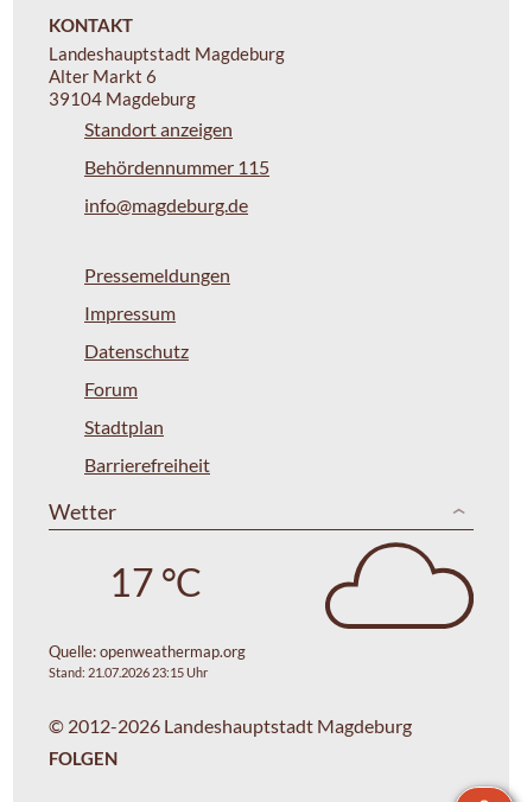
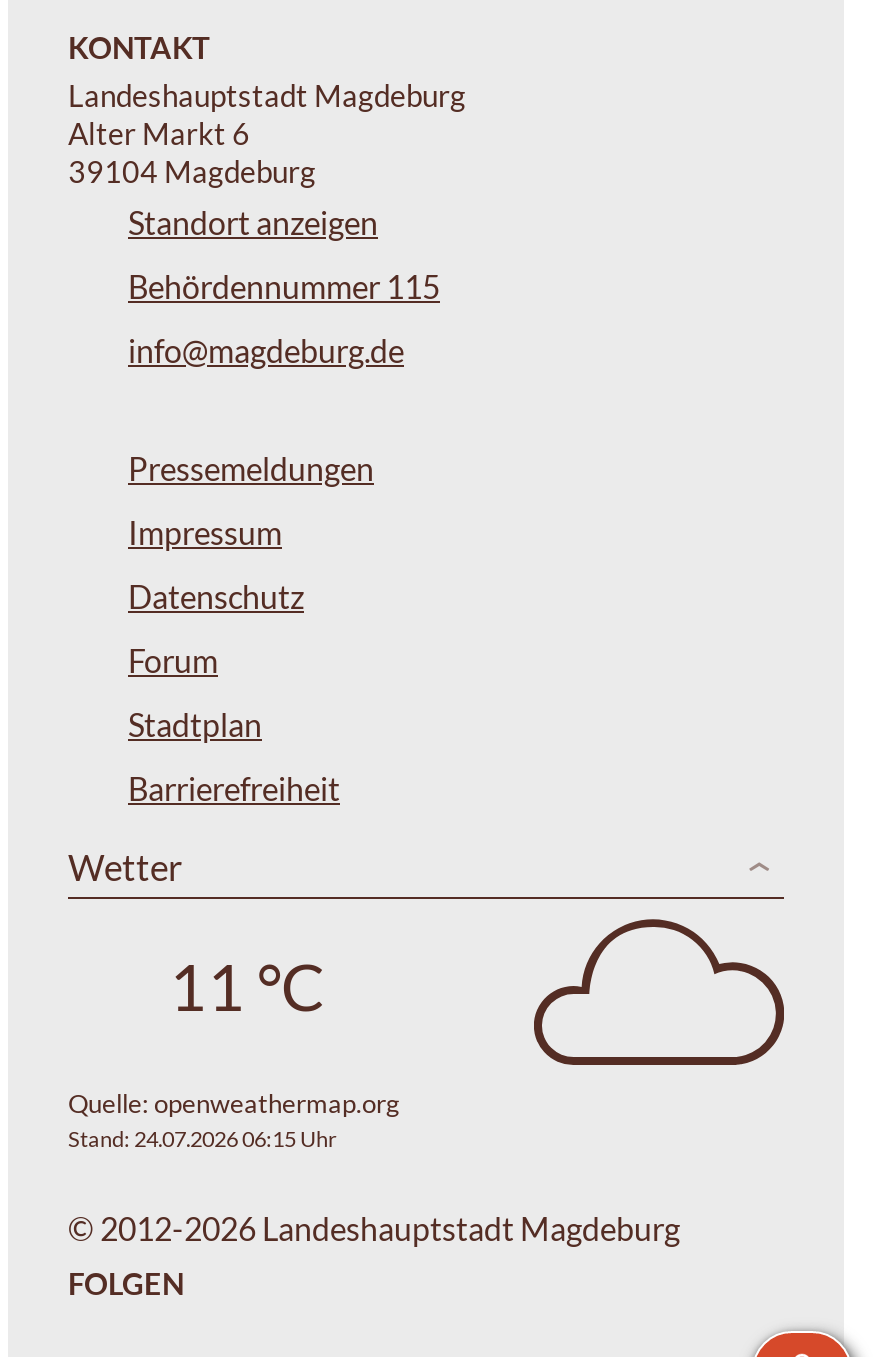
- 17 °C
+ 11 °C

- Stand: 21.07.2026 23:15 Uhr
+ Stand: 24.07.2026 06:15 Uhr
